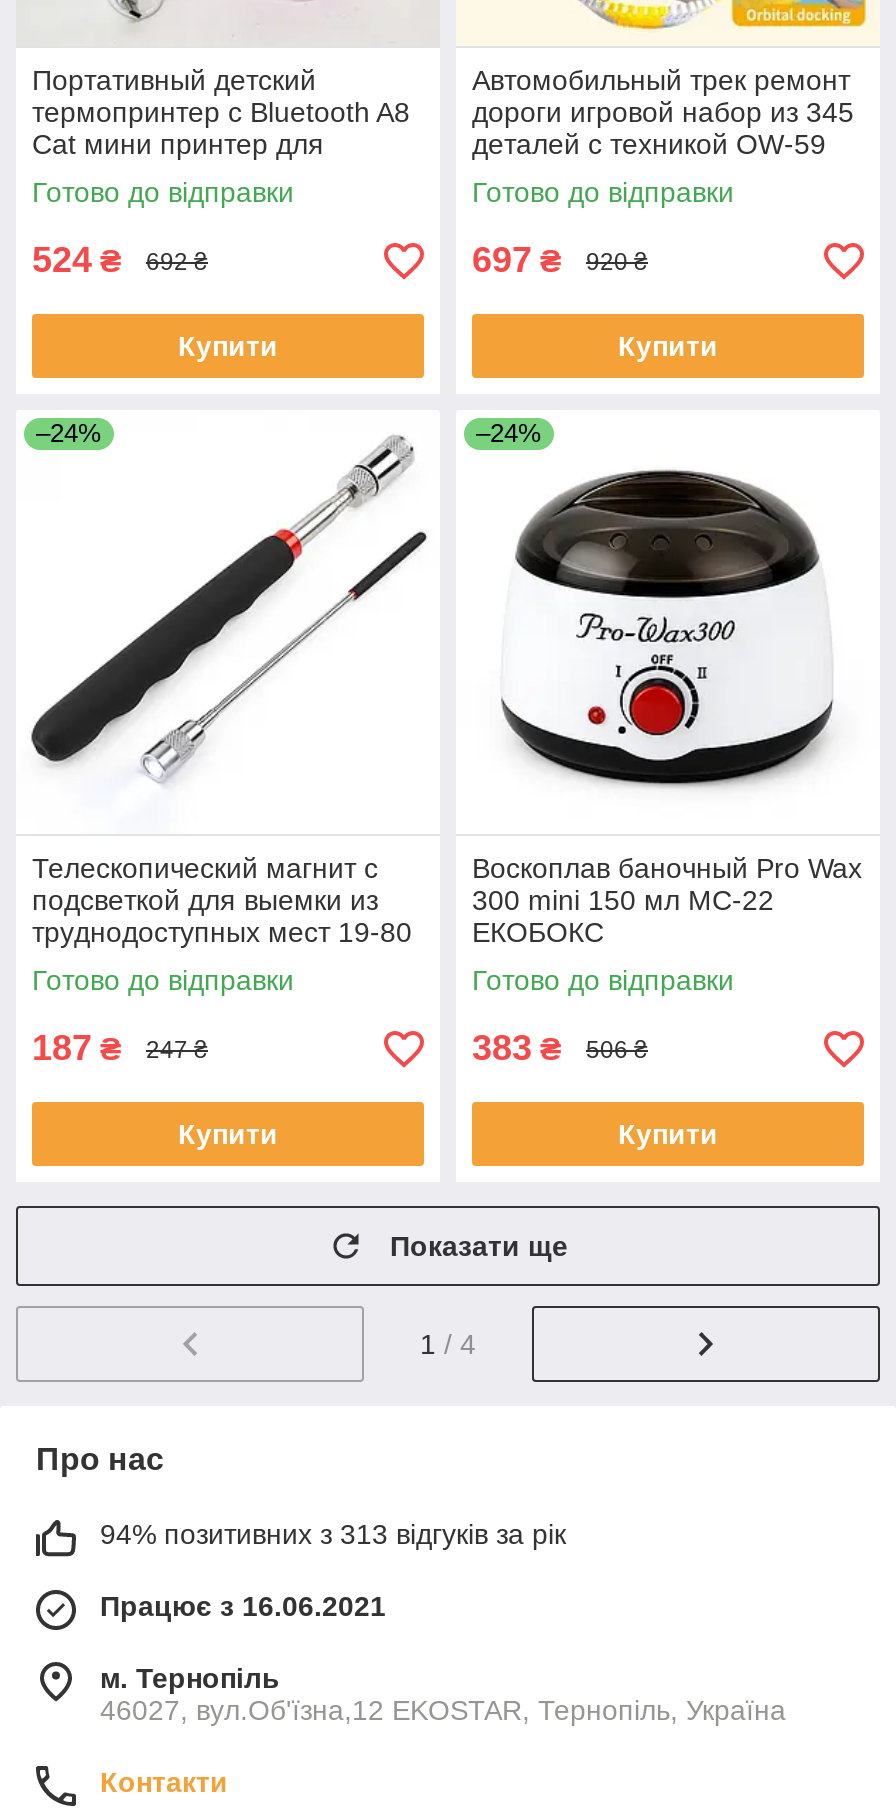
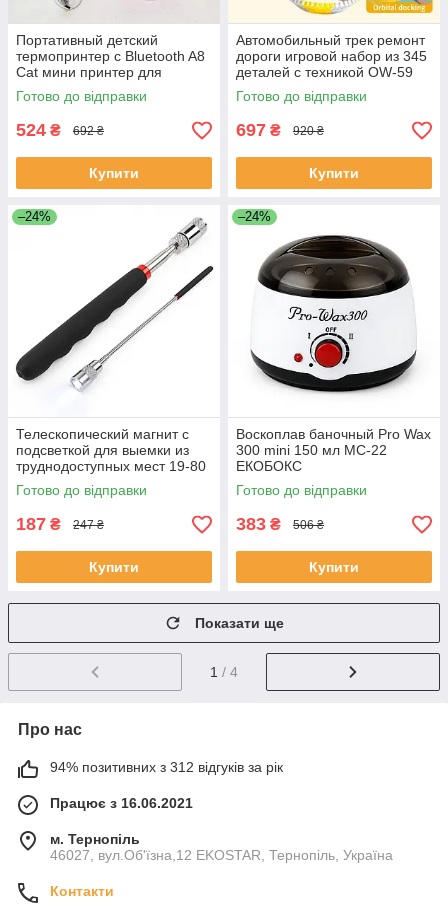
- 94% позитивних з 313 відгуків за рік
+ 94% позитивних з 312 відгуків за рік
